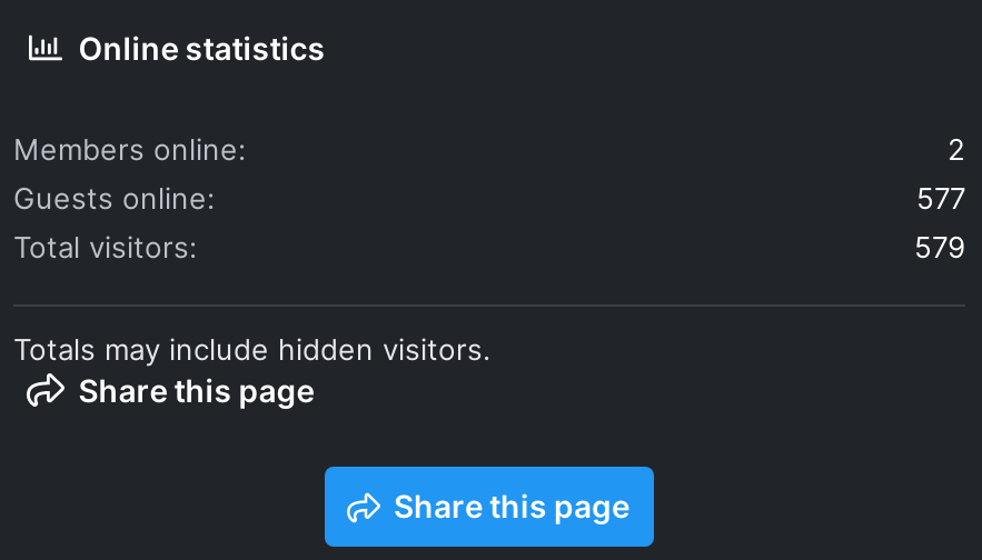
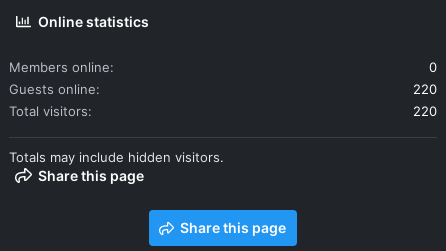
- 2
+ 0

- 577
+ 220

- 579
+ 220
